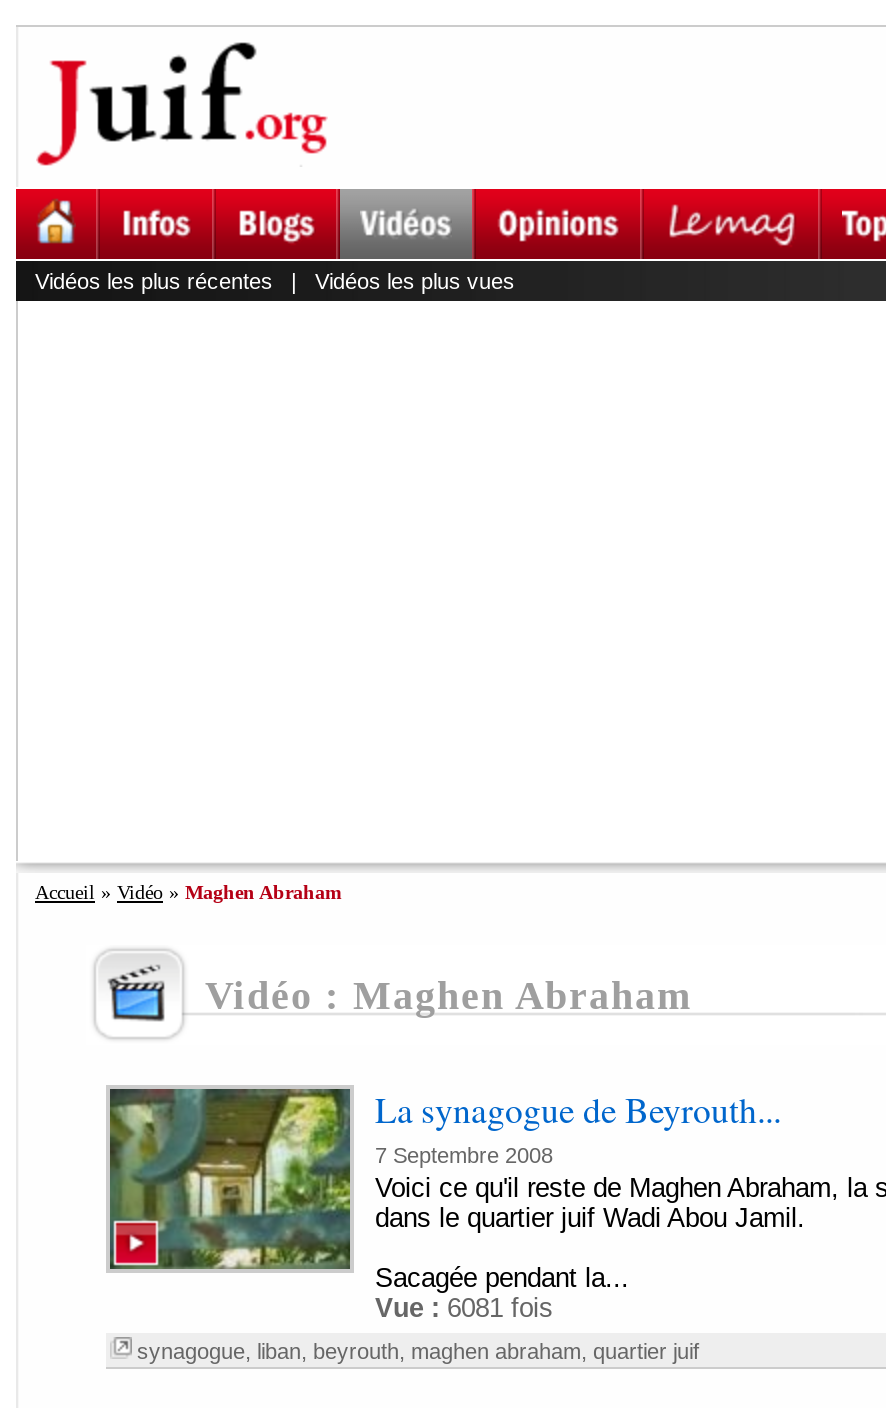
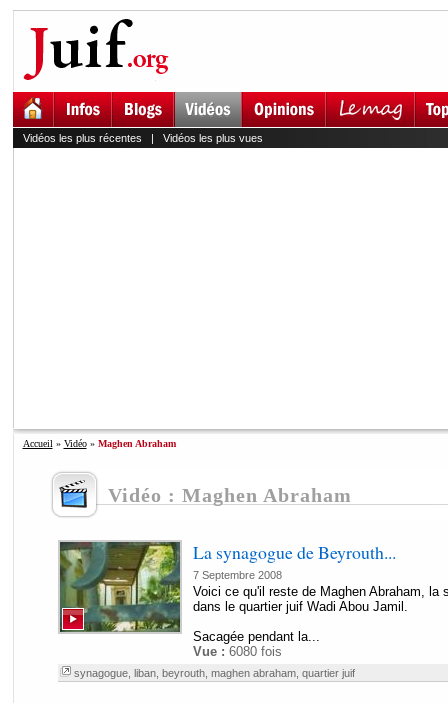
- Vue : 6081 fois
+ Vue : 6080 fois
